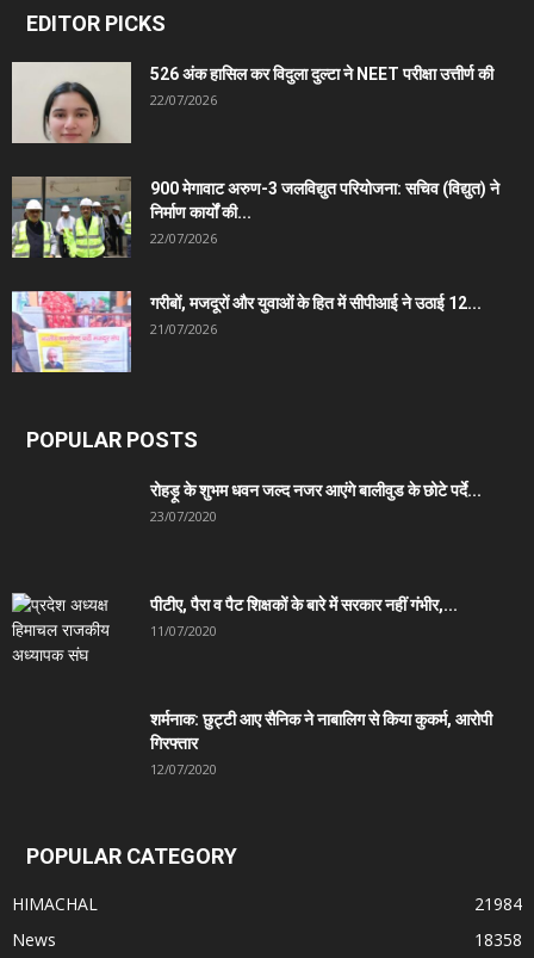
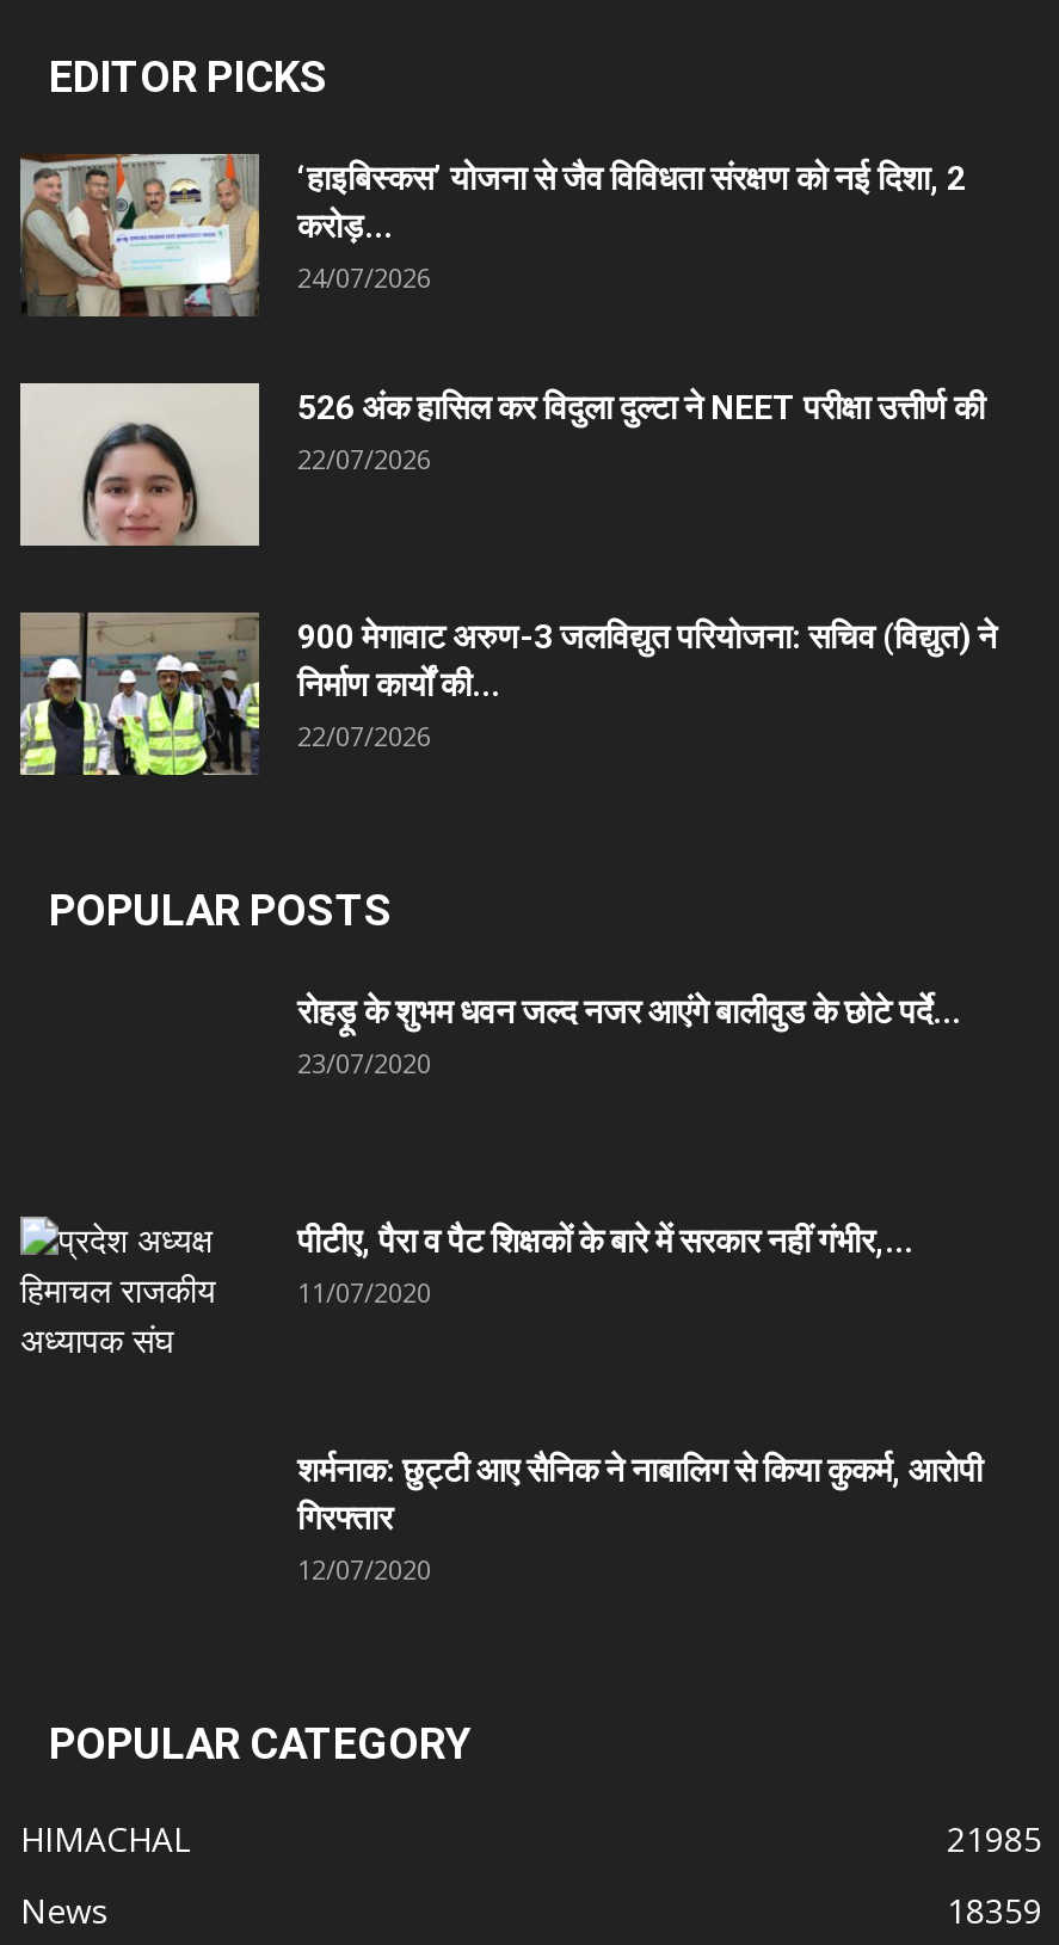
+ [image]
+ ‘हाइबिस्कस’ योजना से जैव विविधता संरक्षण को नई दिशा, 2
+ करोड़...
+ 24/07/2026

moved down: [image] | 526 अंक हासिल कर विदुला दुल्टा ने NEET परीक्षा उत्तीर्ण की | 22/07/2026 | 900 मेगावाट अरुण-3 जलविद्युत परियोजना: सचिव (विद्युत) ने | निर्माण कार्यों की... | 22/07/2026

- [image]
- गरीबों, मजदूरों और युवाओं के हित में सीपीआई ने उठाई 12...
- 21/07/2026

- 21984
+ 21985

- 18358
+ 18359
